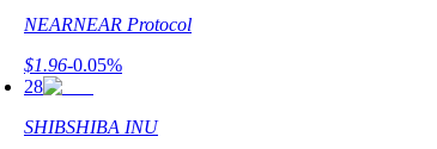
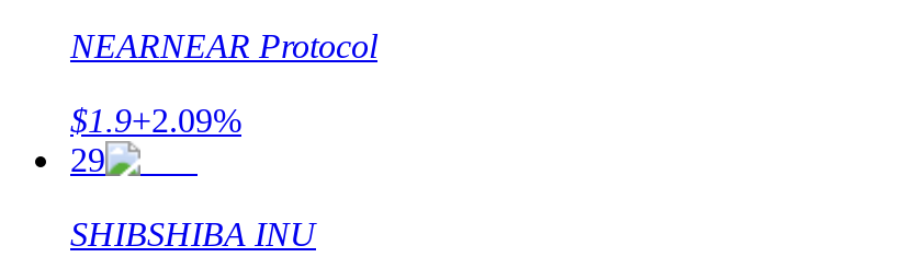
- $1.96-0.05%
- 28
+ $1.9+2.09%
+ 29
